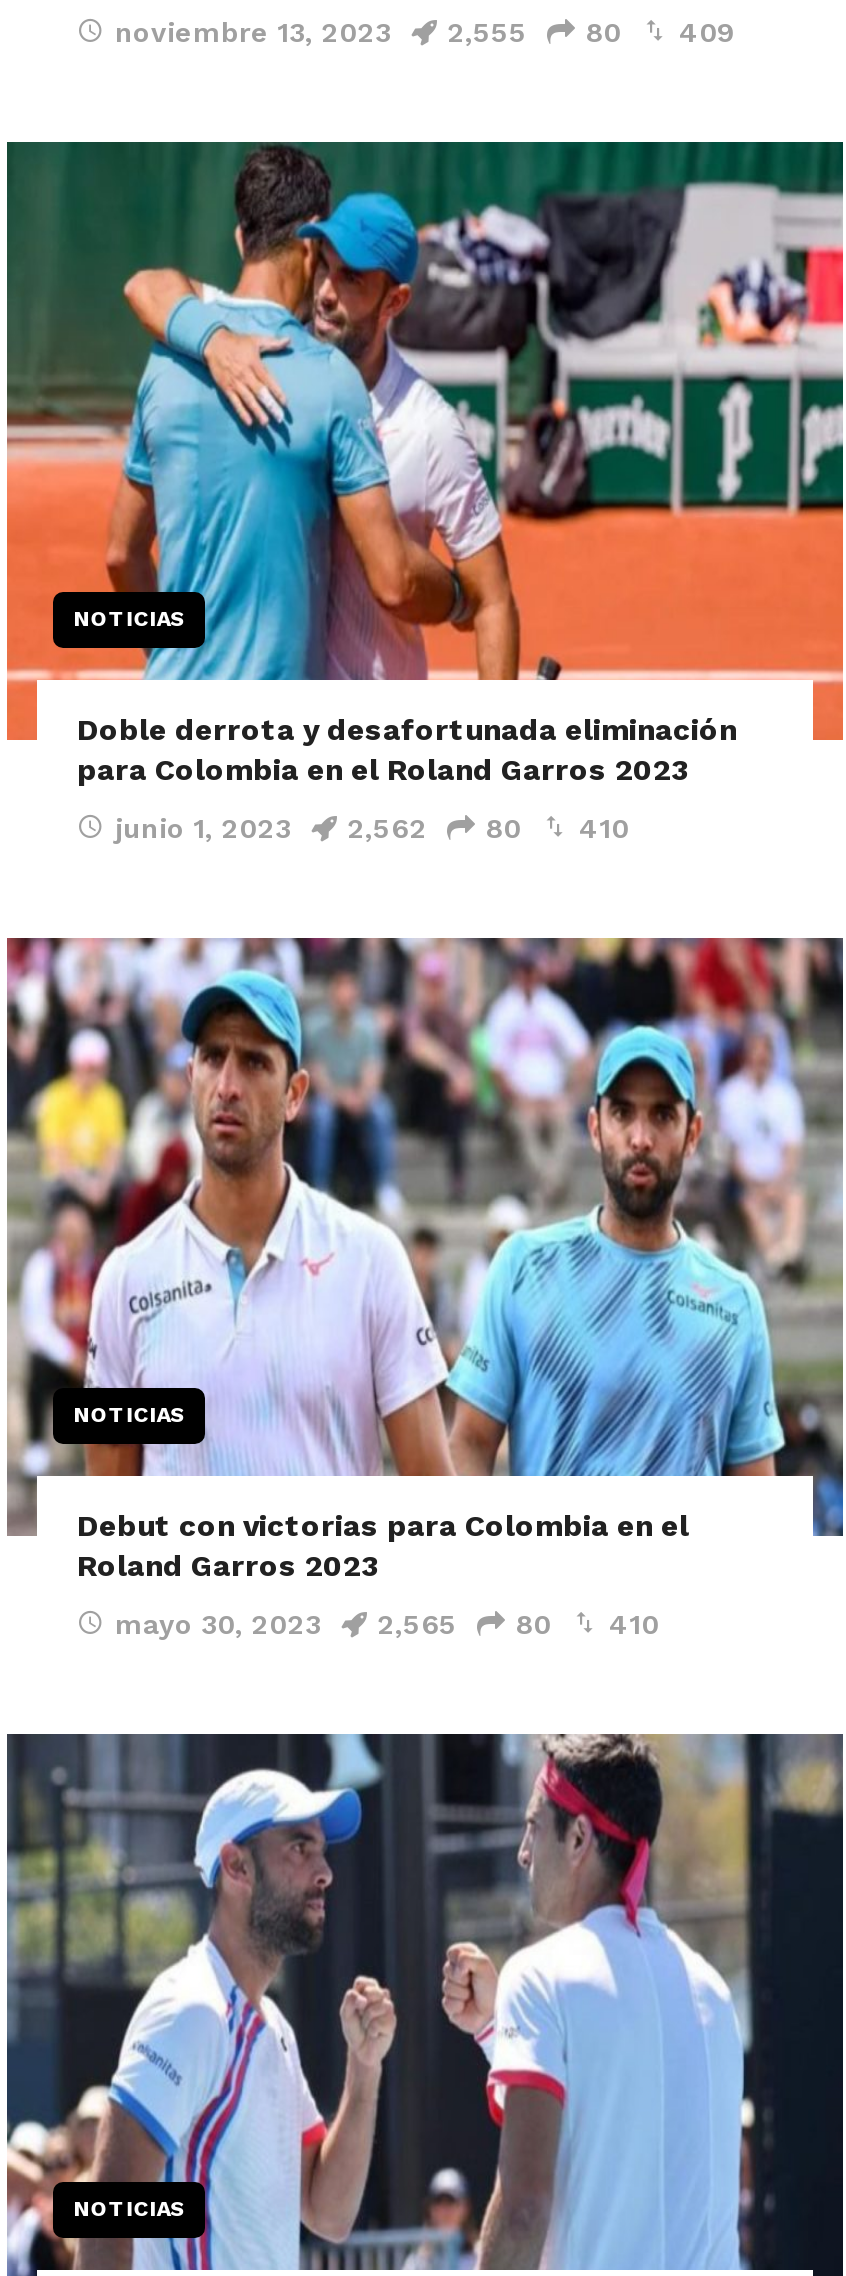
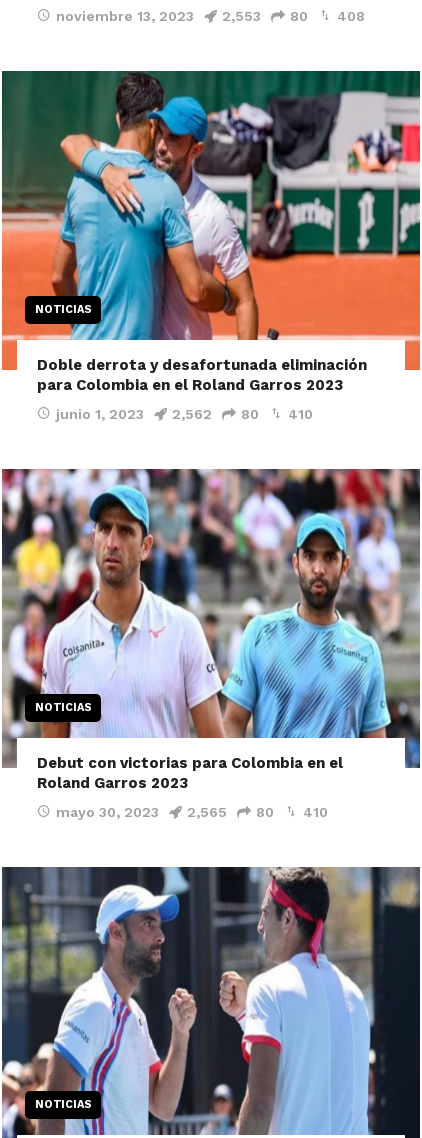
- 2,555
+ 2,553

- 409
+ 408
